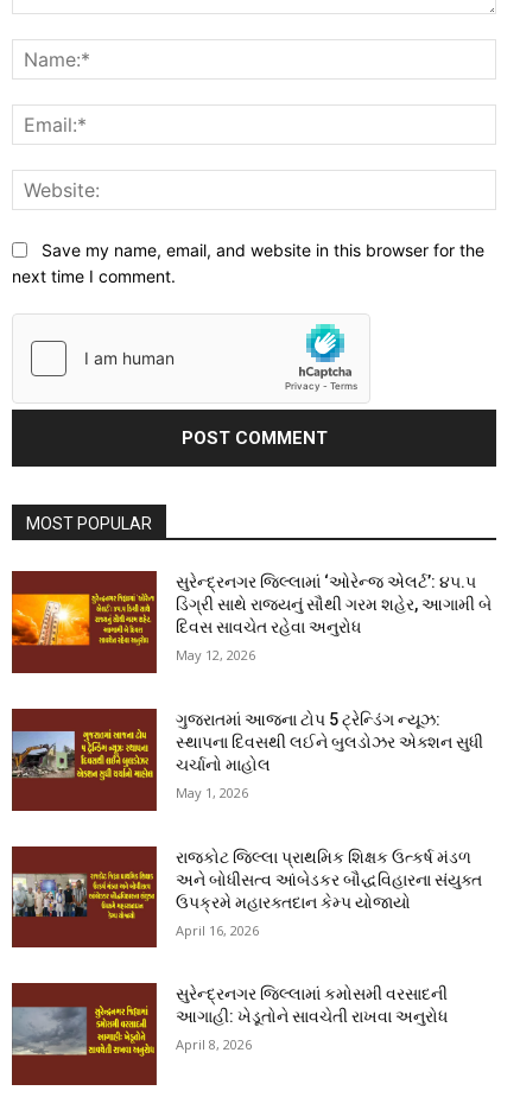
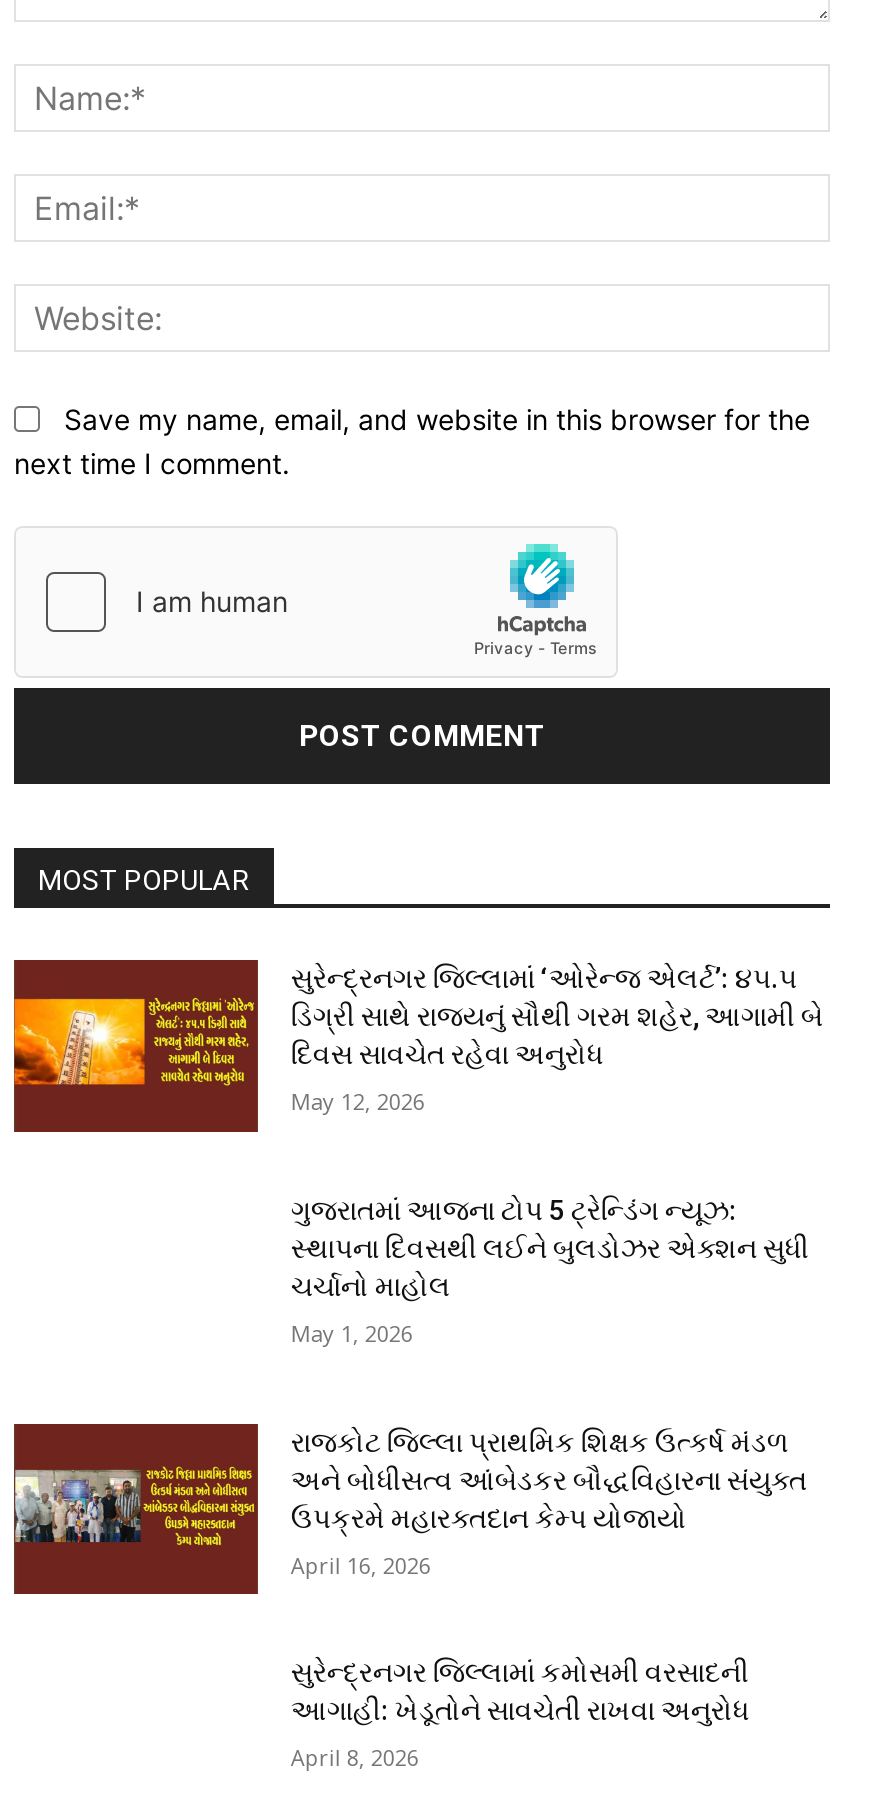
- [image]

- [image]
